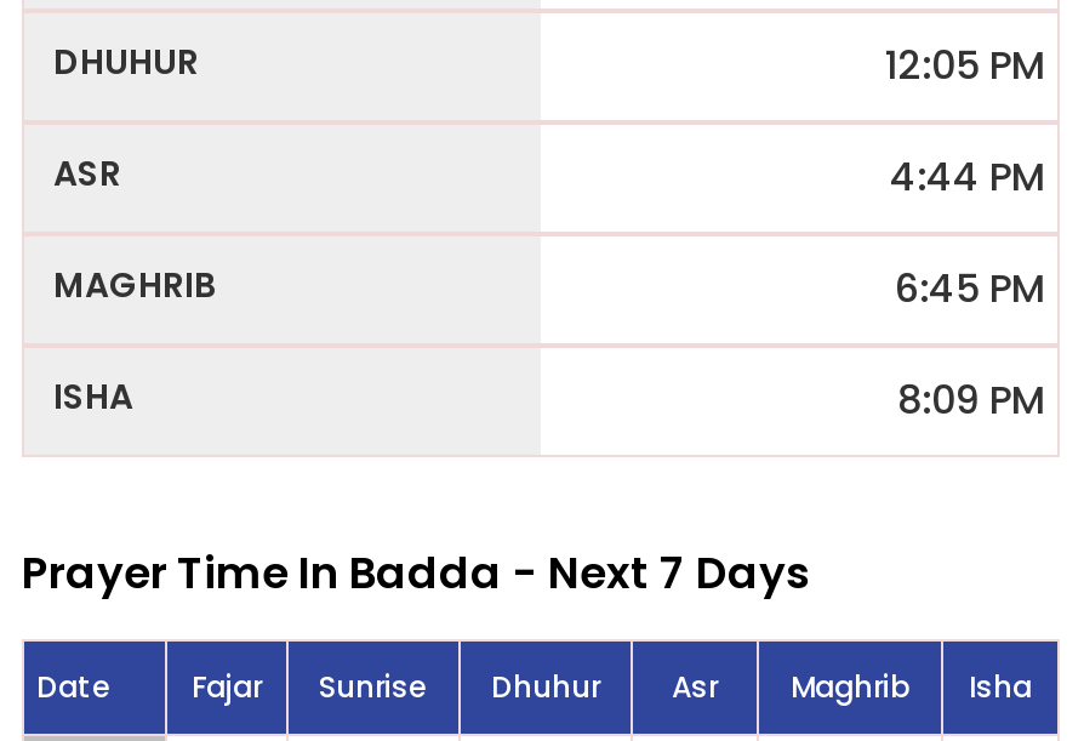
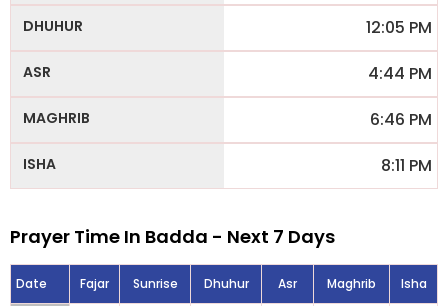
- 6:45 PM
+ 6:46 PM

- 8:09 PM
+ 8:11 PM
